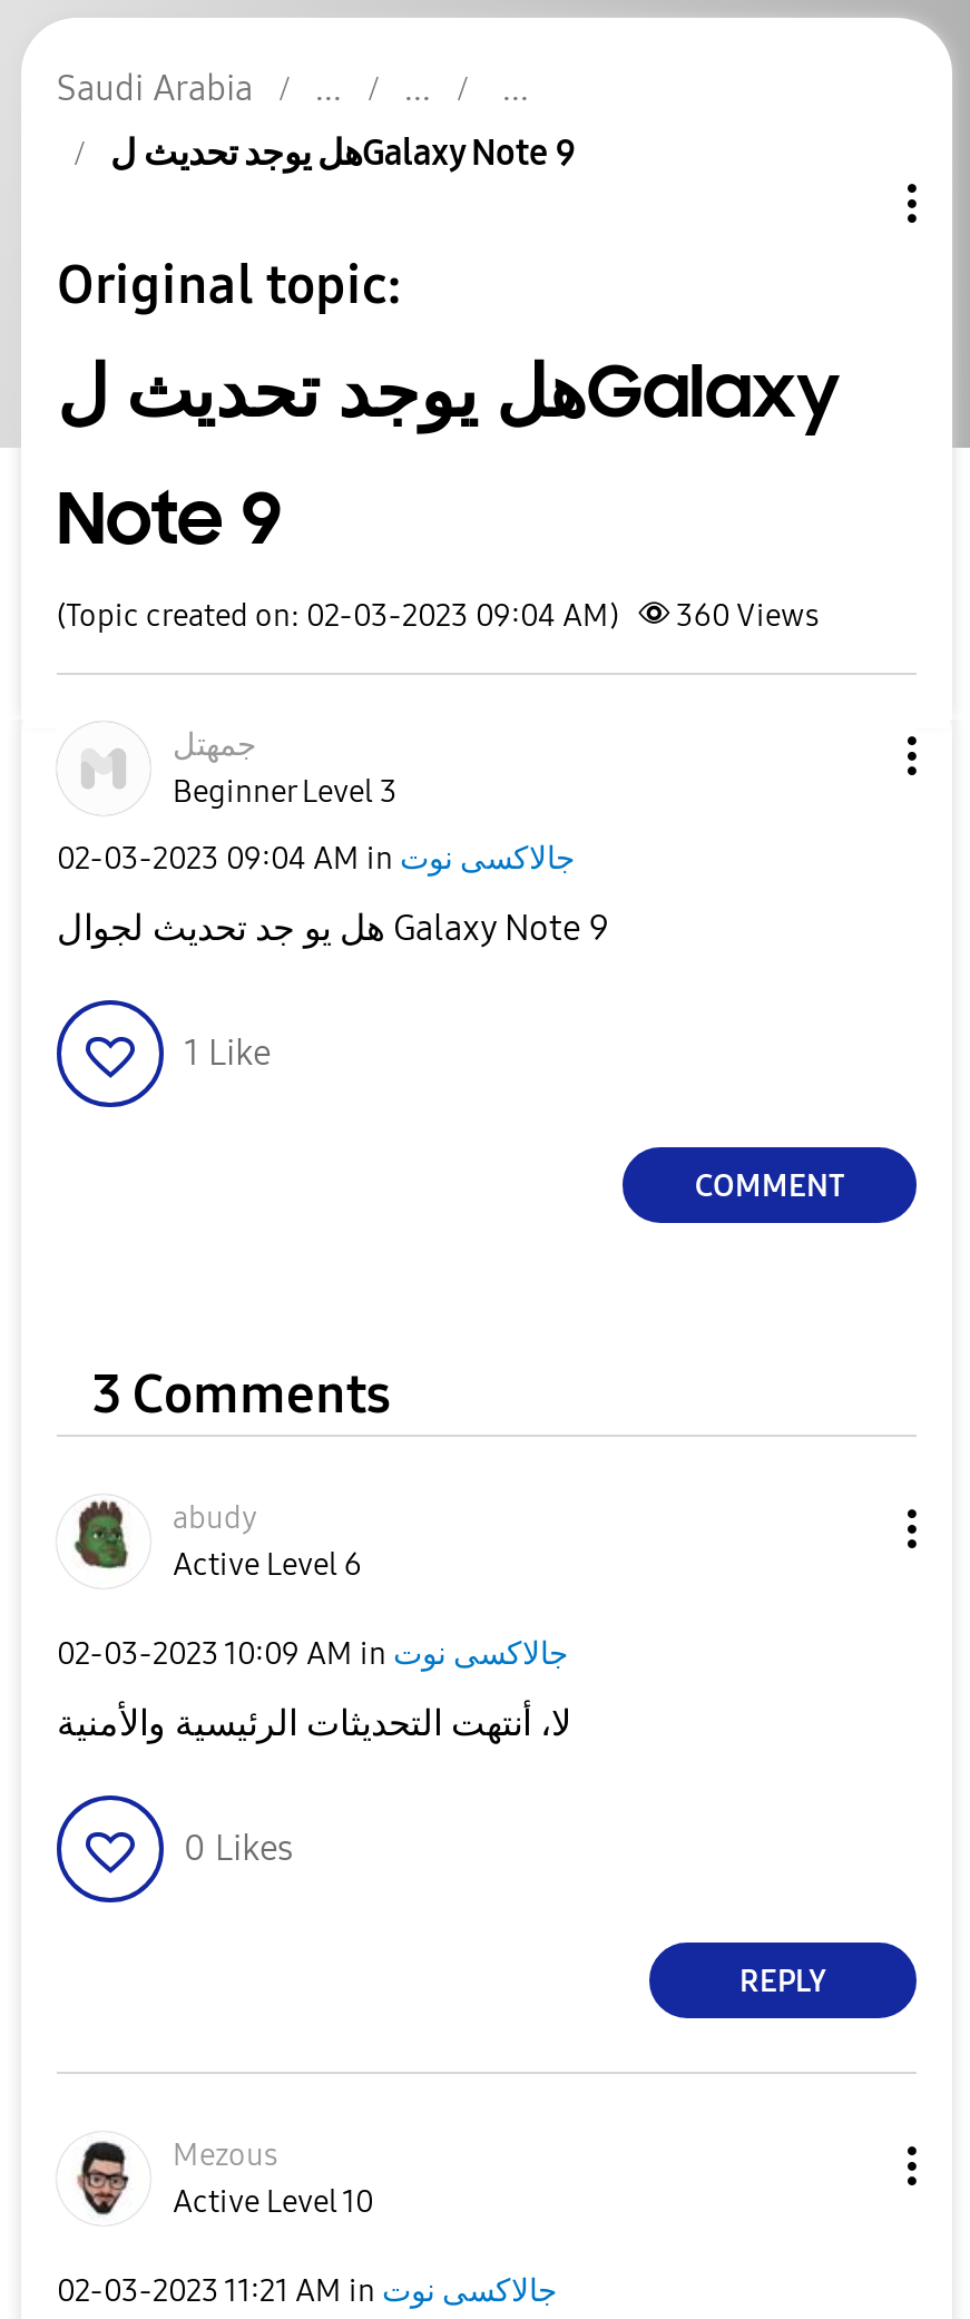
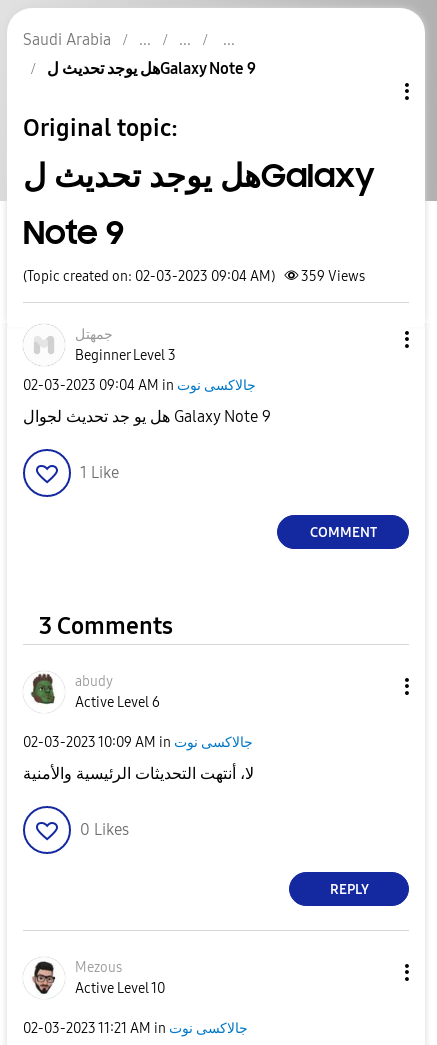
- (Topic created on: 02-03-2023 09:04 AM) 360 Views
+ (Topic created on: 02-03-2023 09:04 AM) 359 Views
